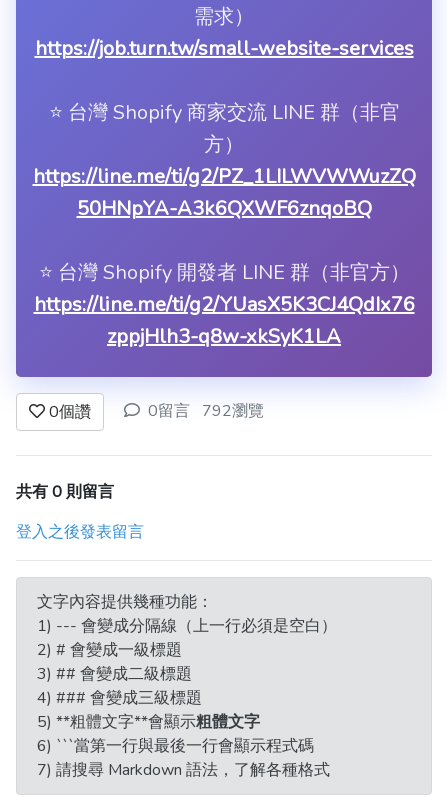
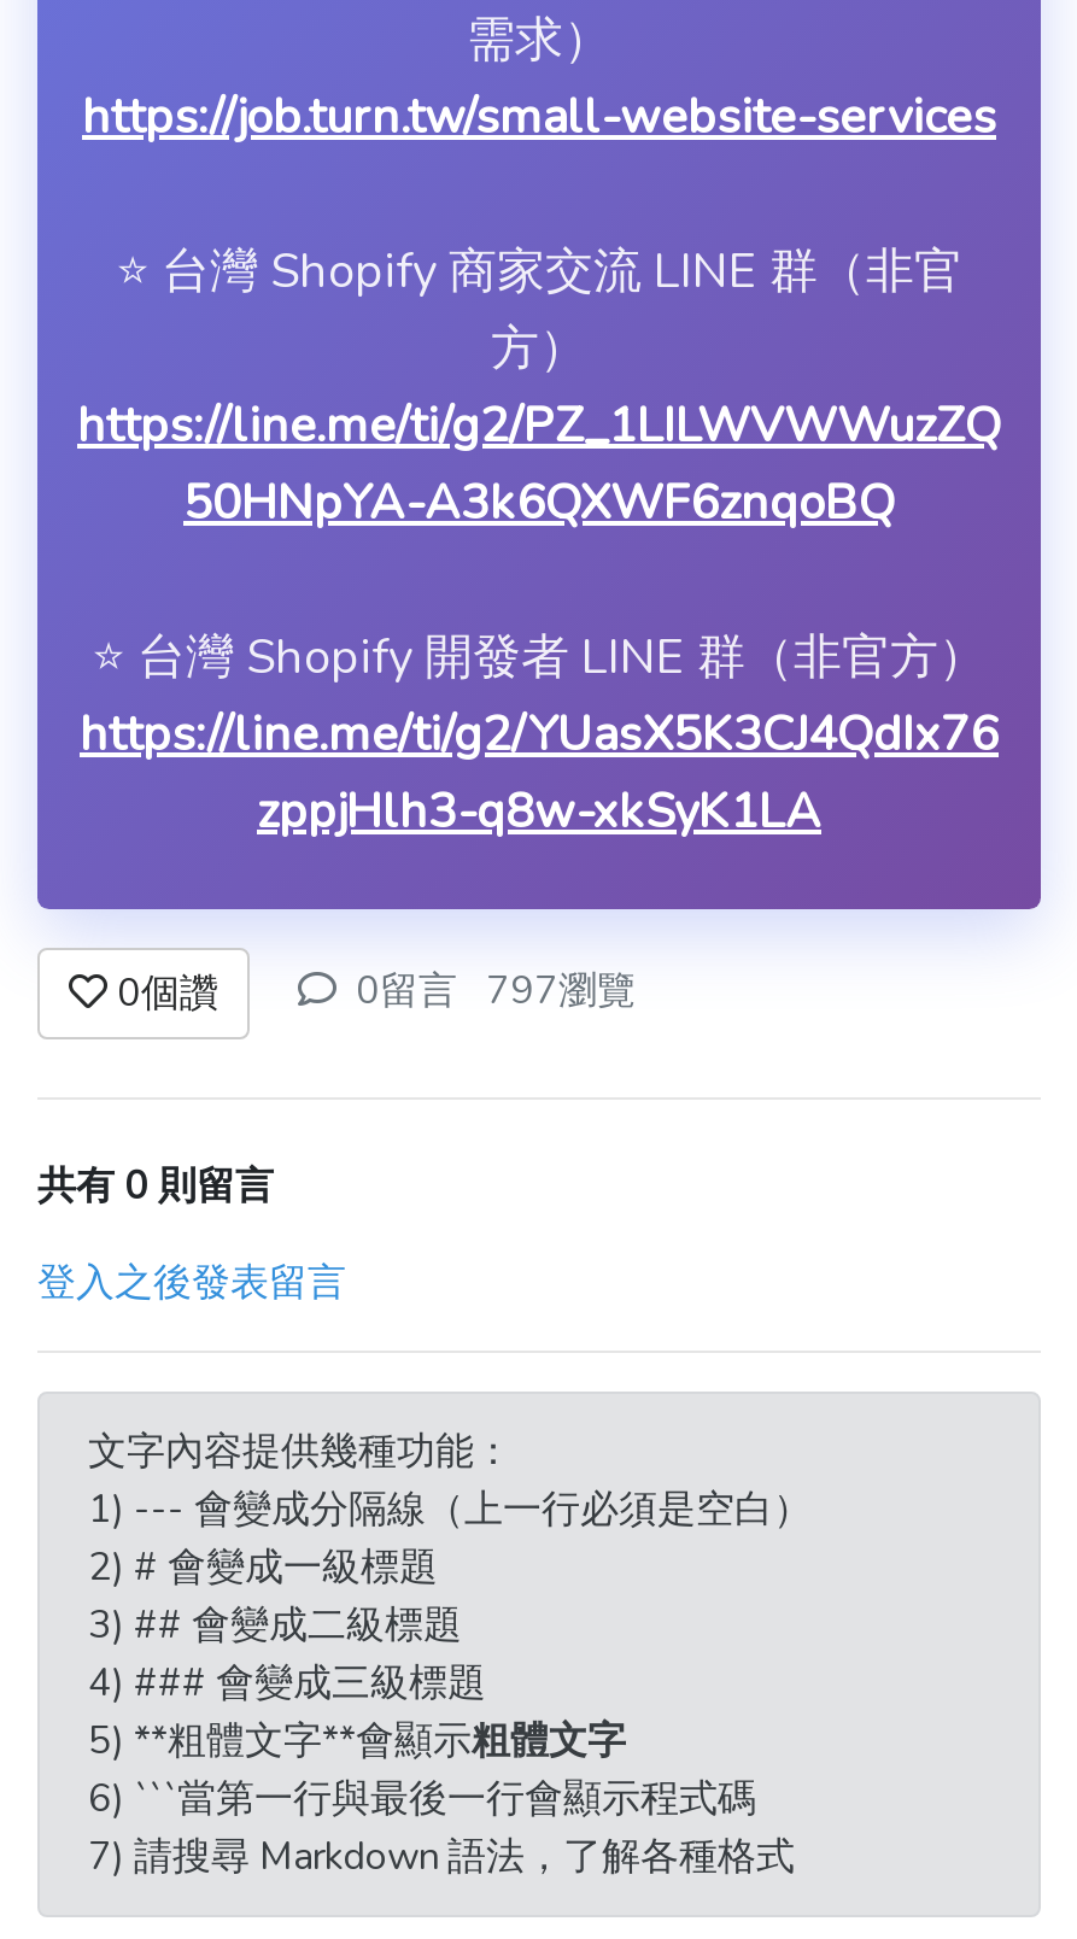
- 0留言 792瀏覽
+ 0留言 797瀏覽
